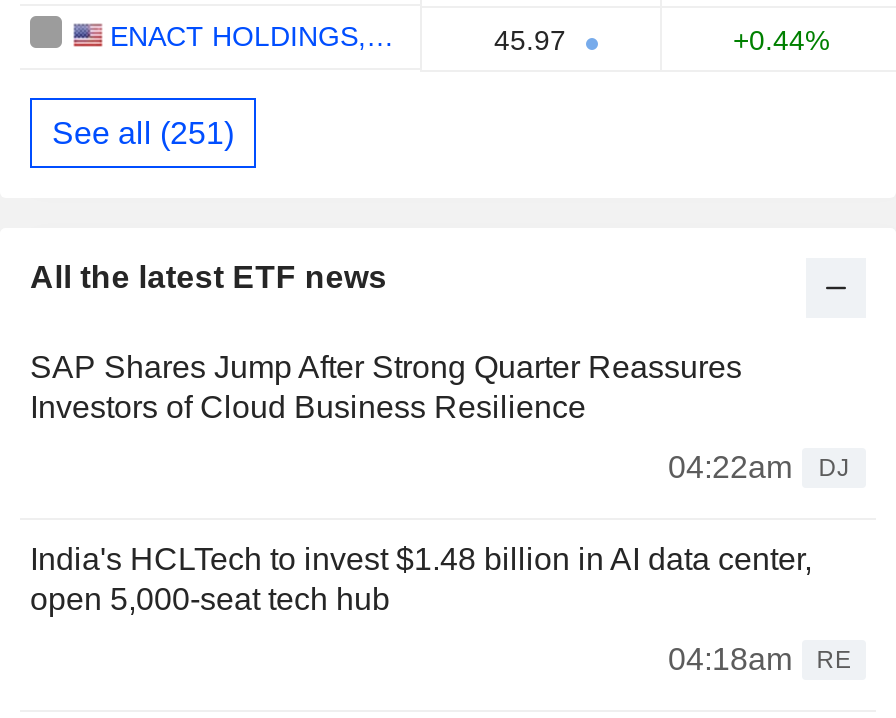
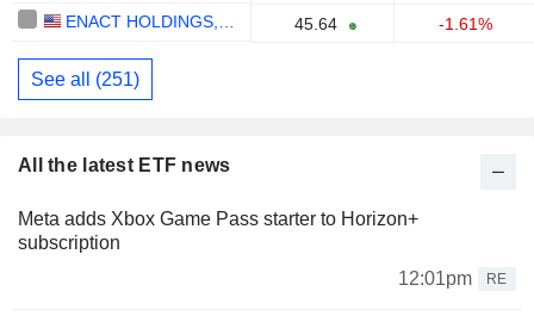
- 45.97
+ 45.64

- +0.44%
+ -1.61%

- SAP Shares Jump After Strong Quarter Reassures
- Investors of Cloud Business Resilience
- 04:22am
- DJ
- India's HCLTech to invest $1.48 billion in AI data center,
- open 5,000-seat tech hub
- 04:18am
+ Meta adds Xbox Game Pass starter to Horizon+
+ subscription
+ 12:01pm
